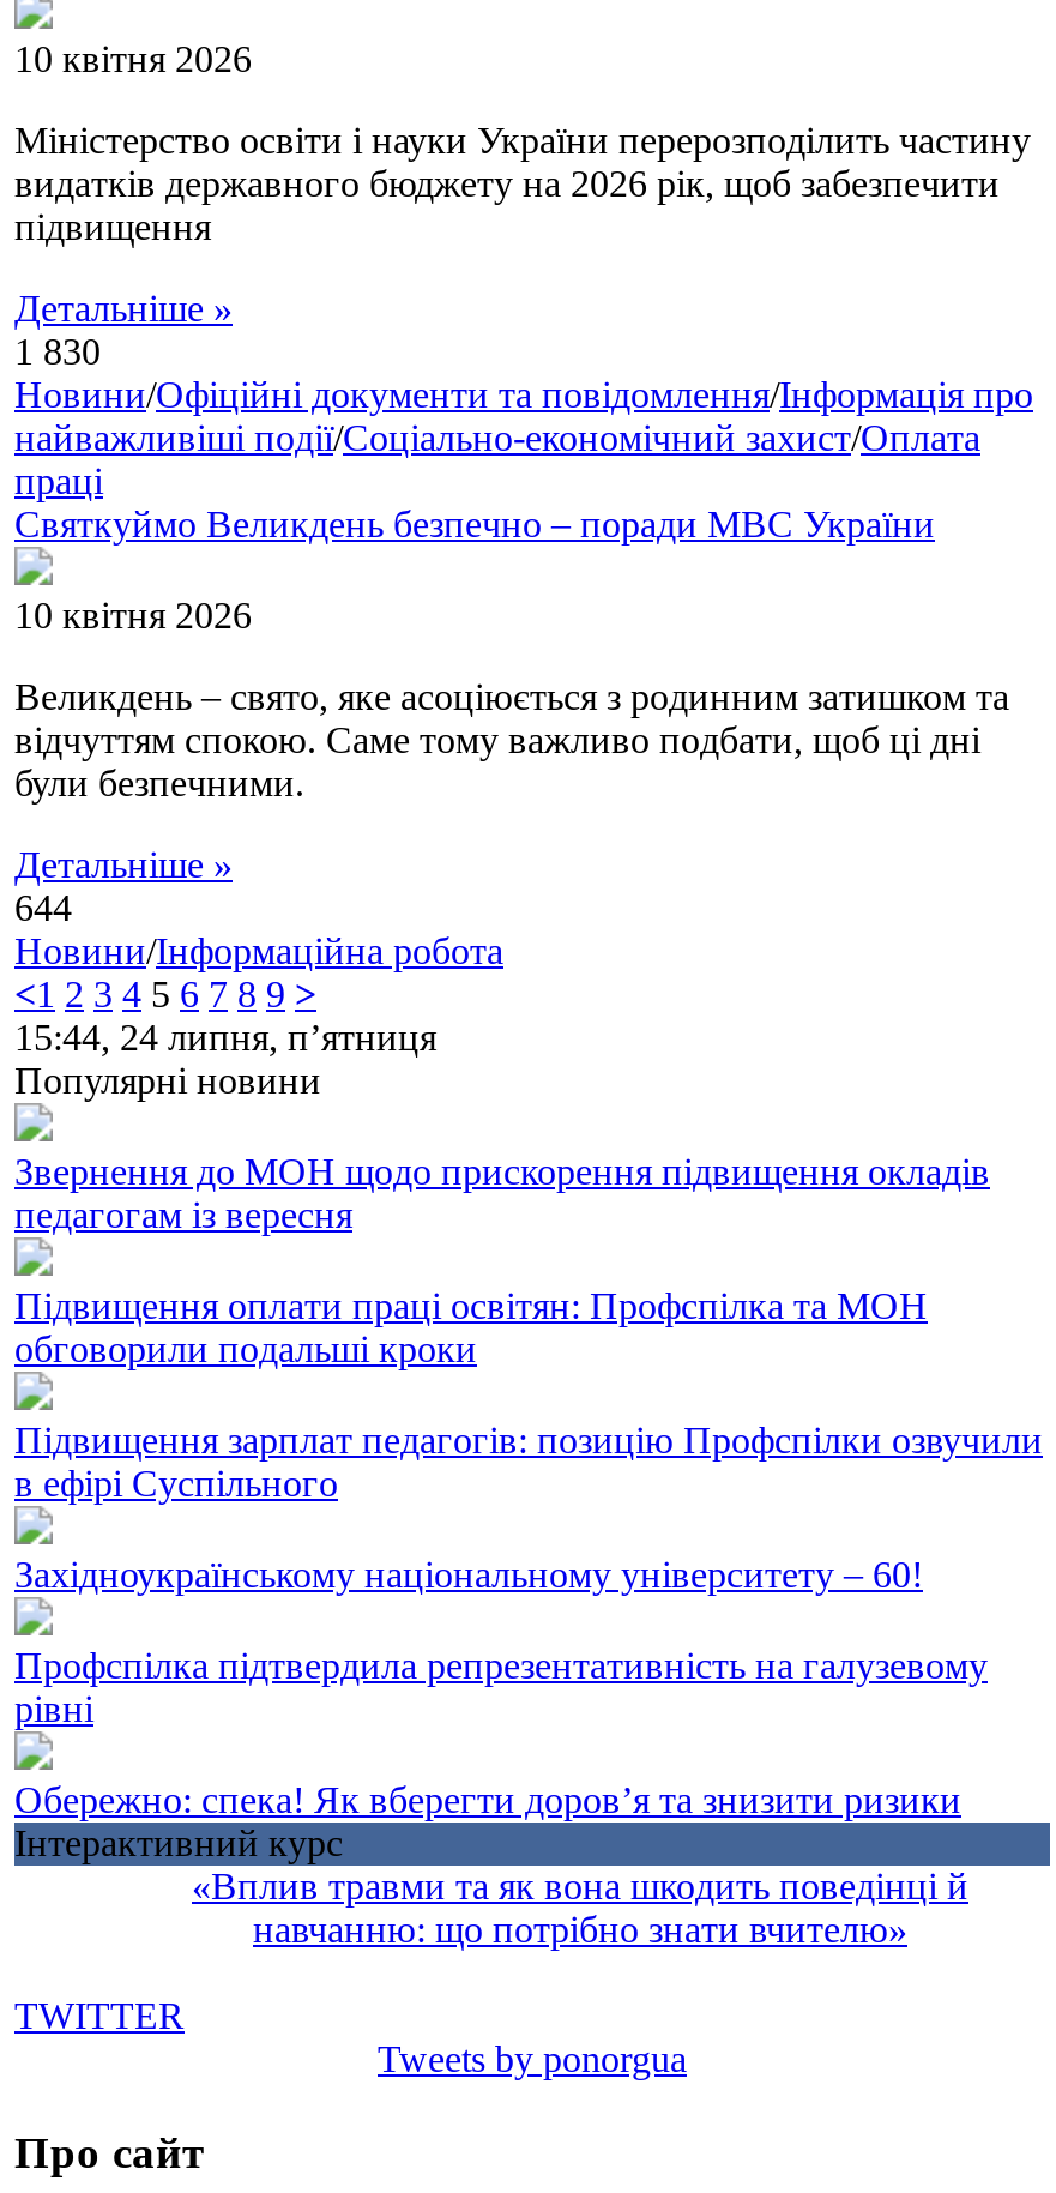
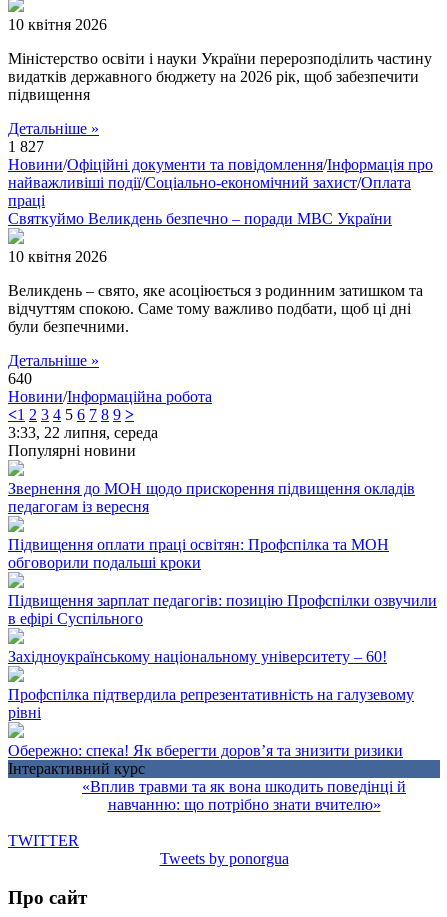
- 1 830
+ 1 827

- 644
+ 640

- 15:44, 24 липня, п’ятниця
+ 3:33, 22 липня, середа
